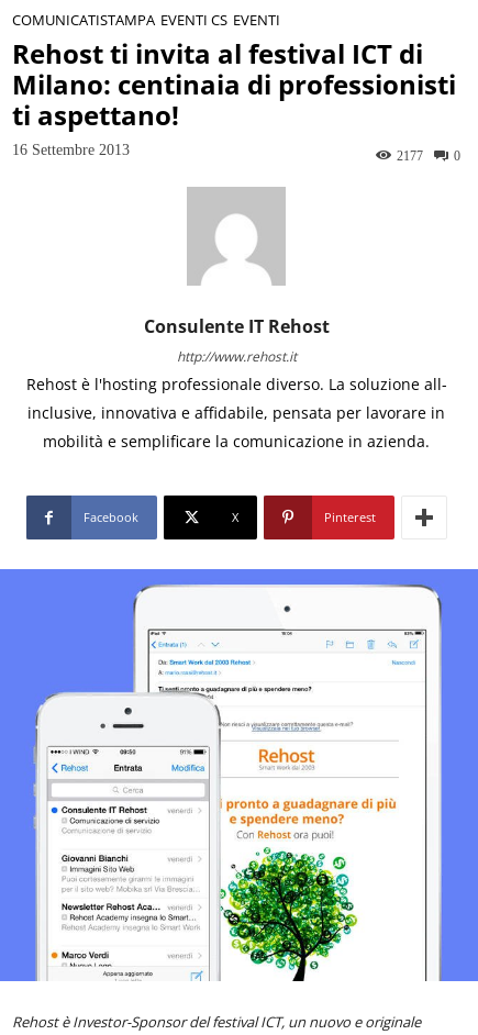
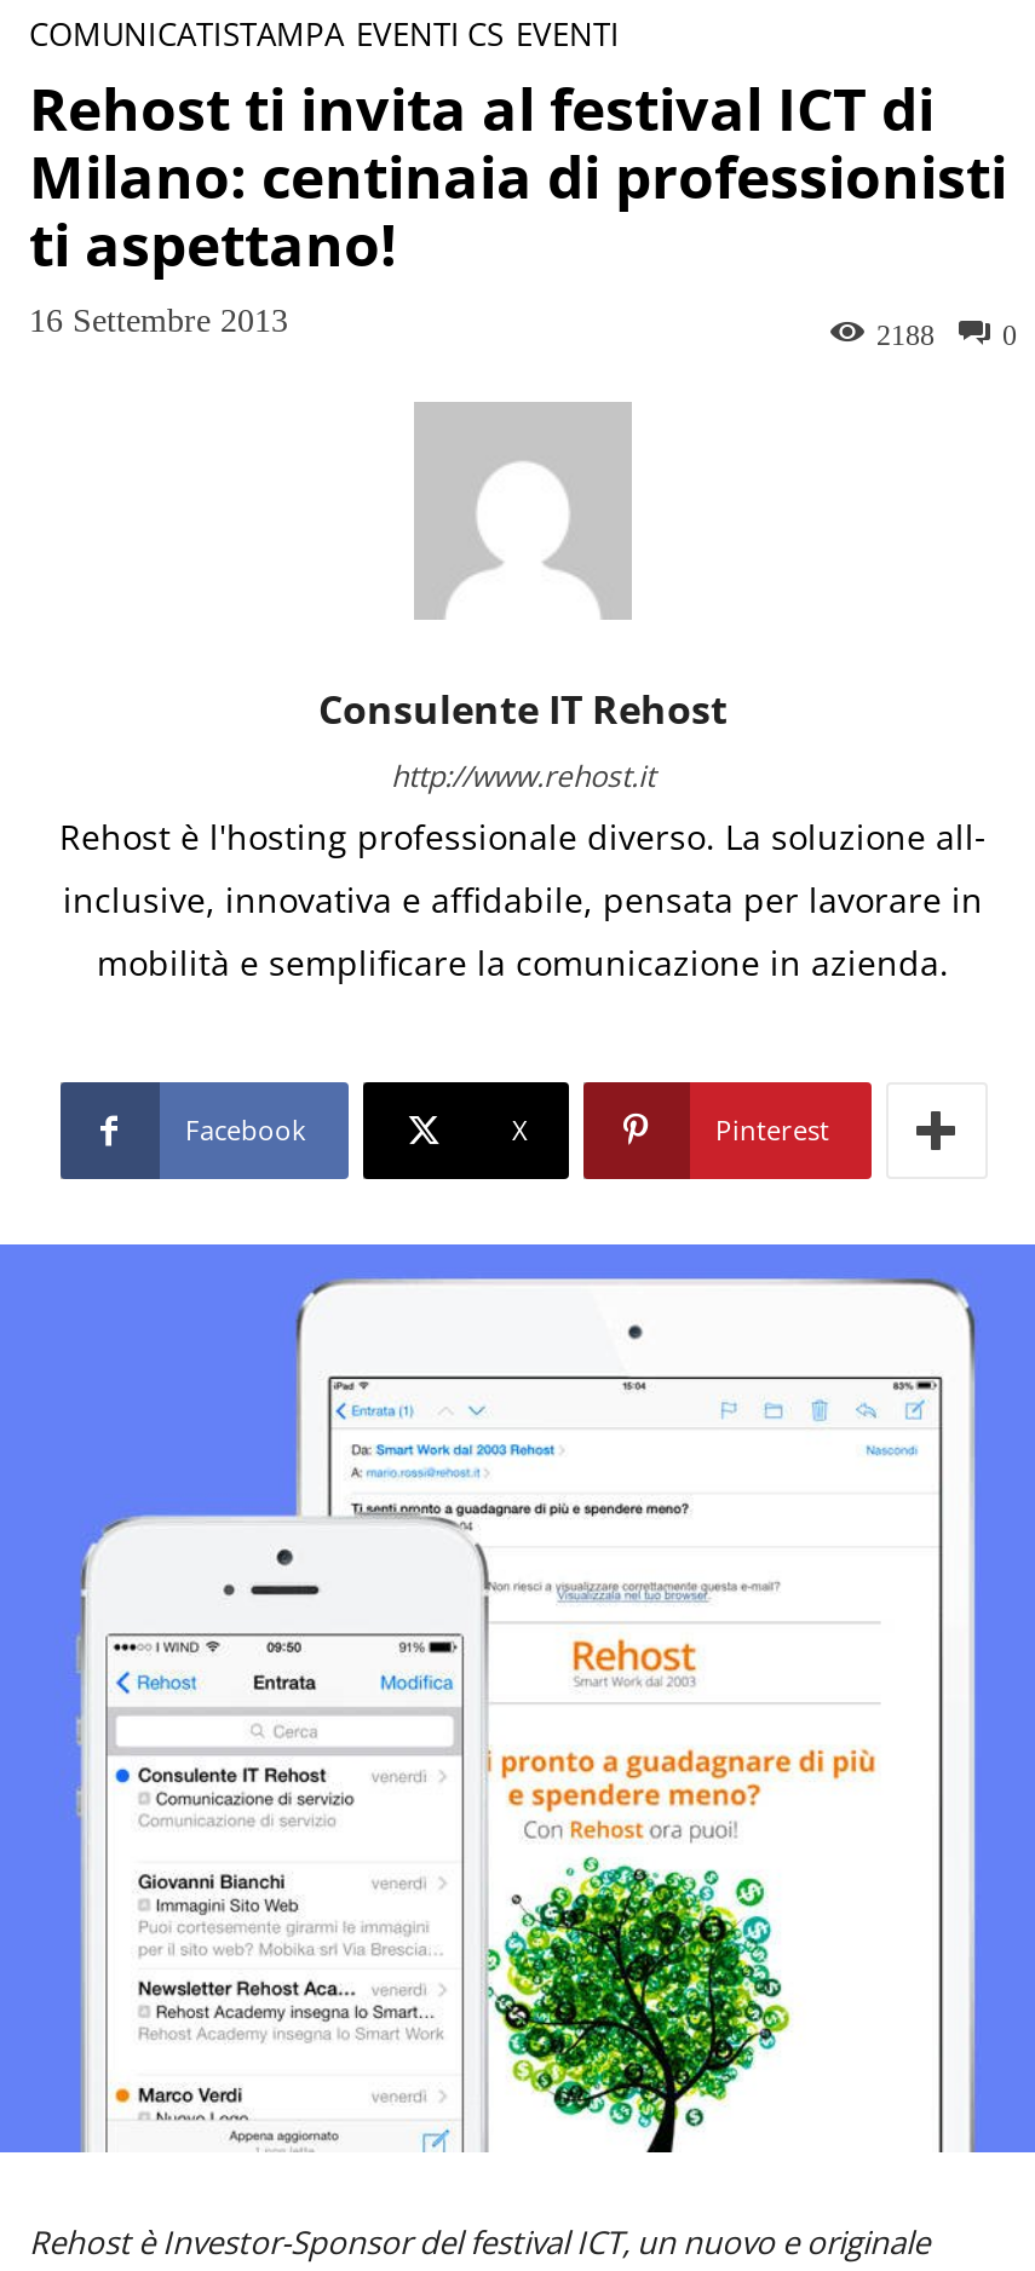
- 2177 0
+ 2188 0
